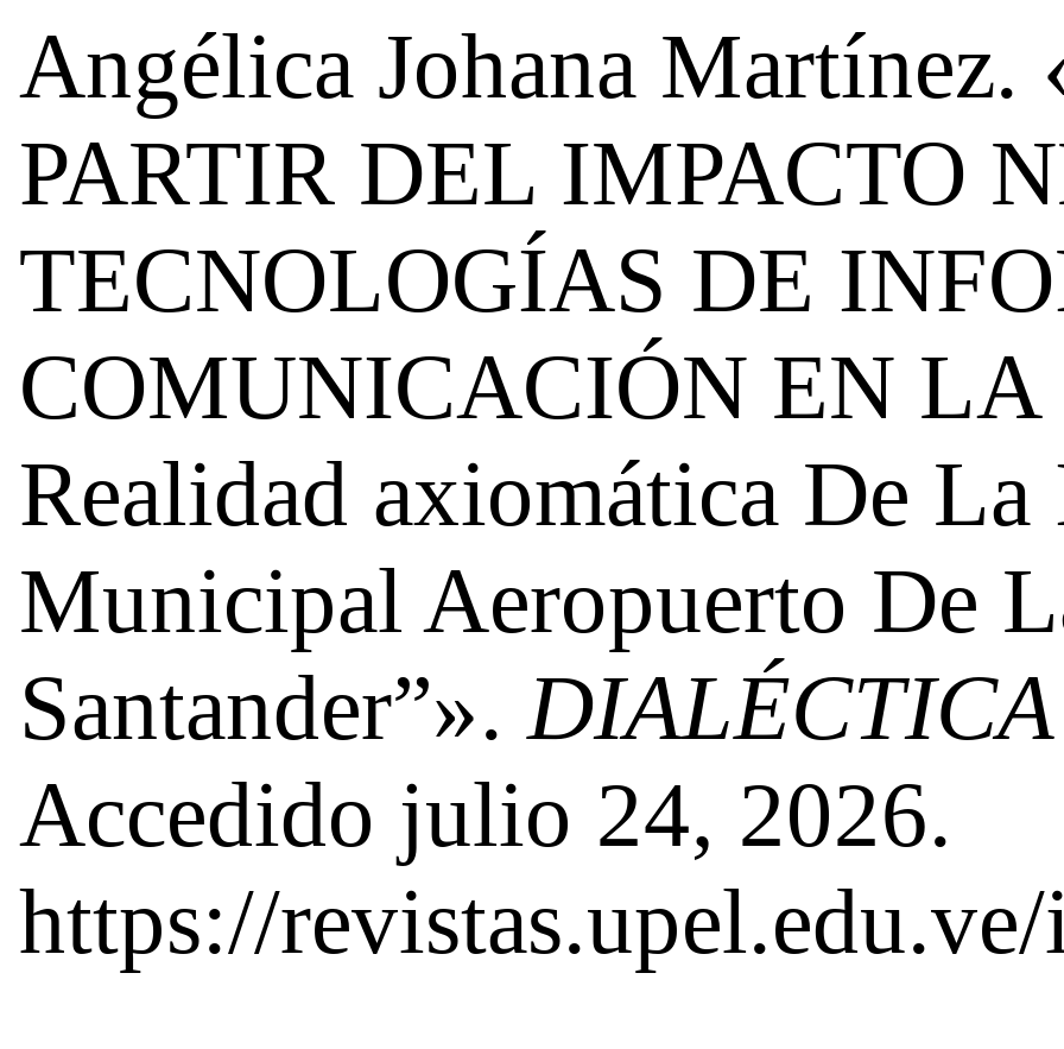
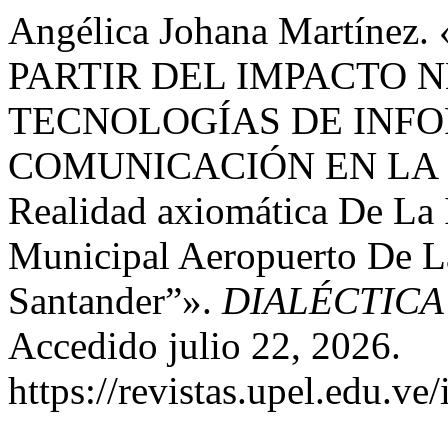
- Accedido julio 24, 2026.
+ Accedido julio 22, 2026.
